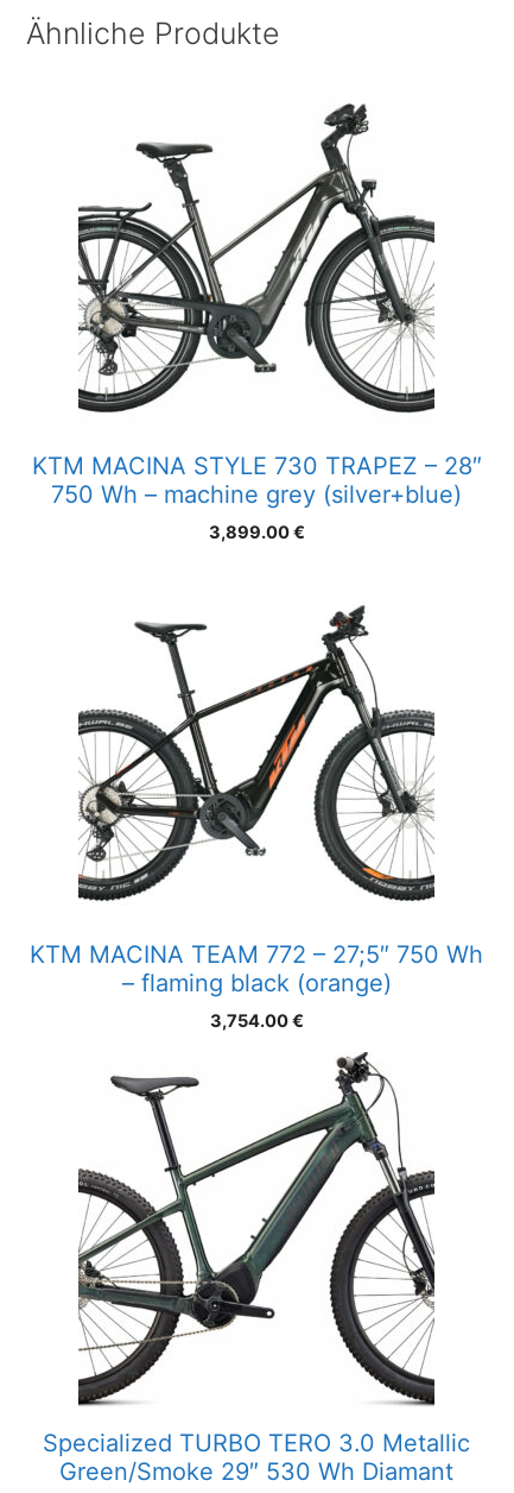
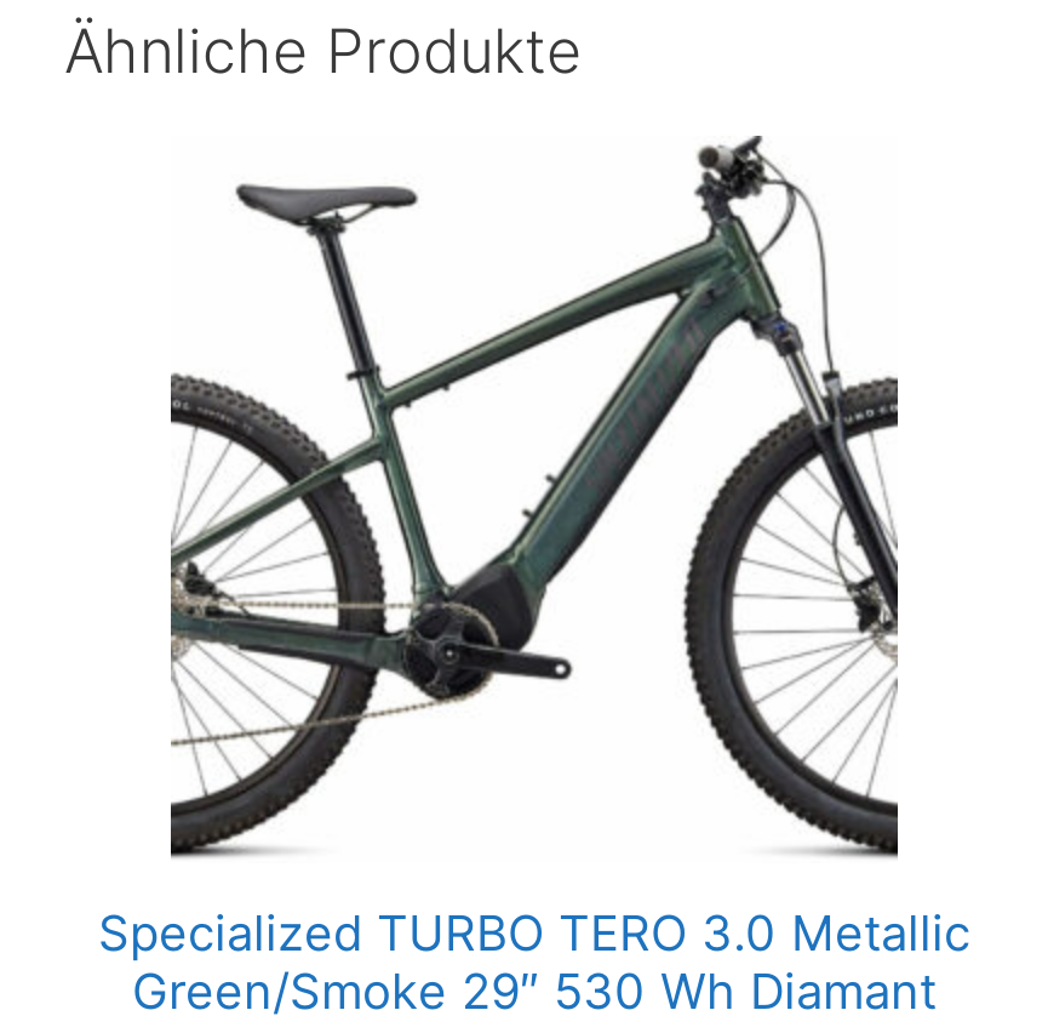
- [image]
- KTM MACINA STYLE 730 TRAPEZ – 28″
- 750 Wh – machine grey (silver+blue)
- 3,899.00 €

- [image]
- KTM MACINA TEAM 772 – 27;5″ 750 Wh
- – flaming black (orange)
- 3,754.00 €
